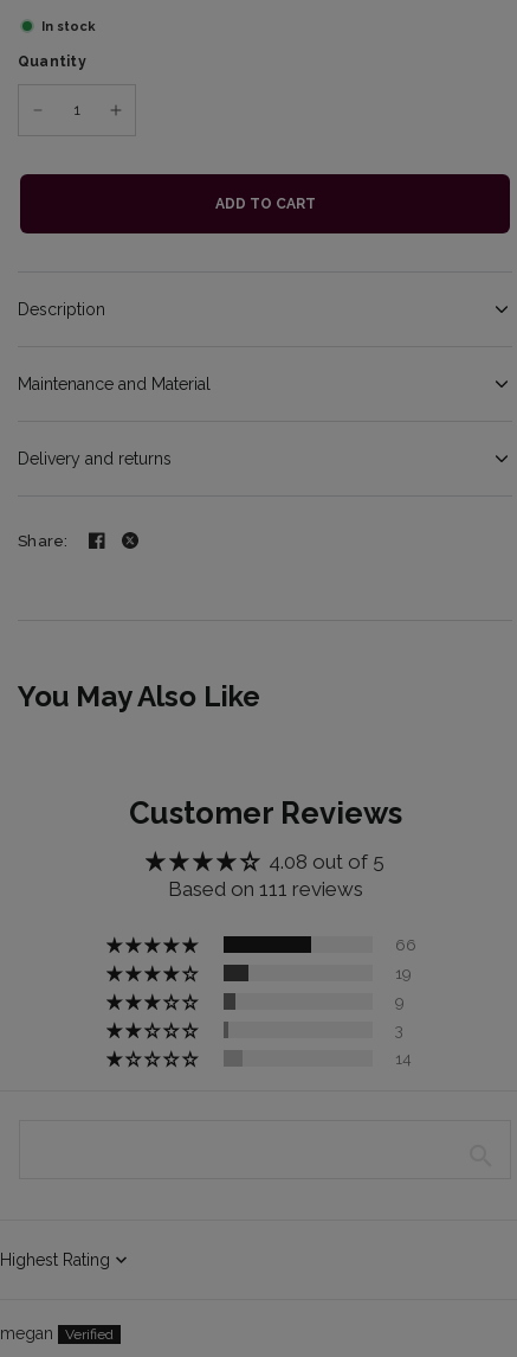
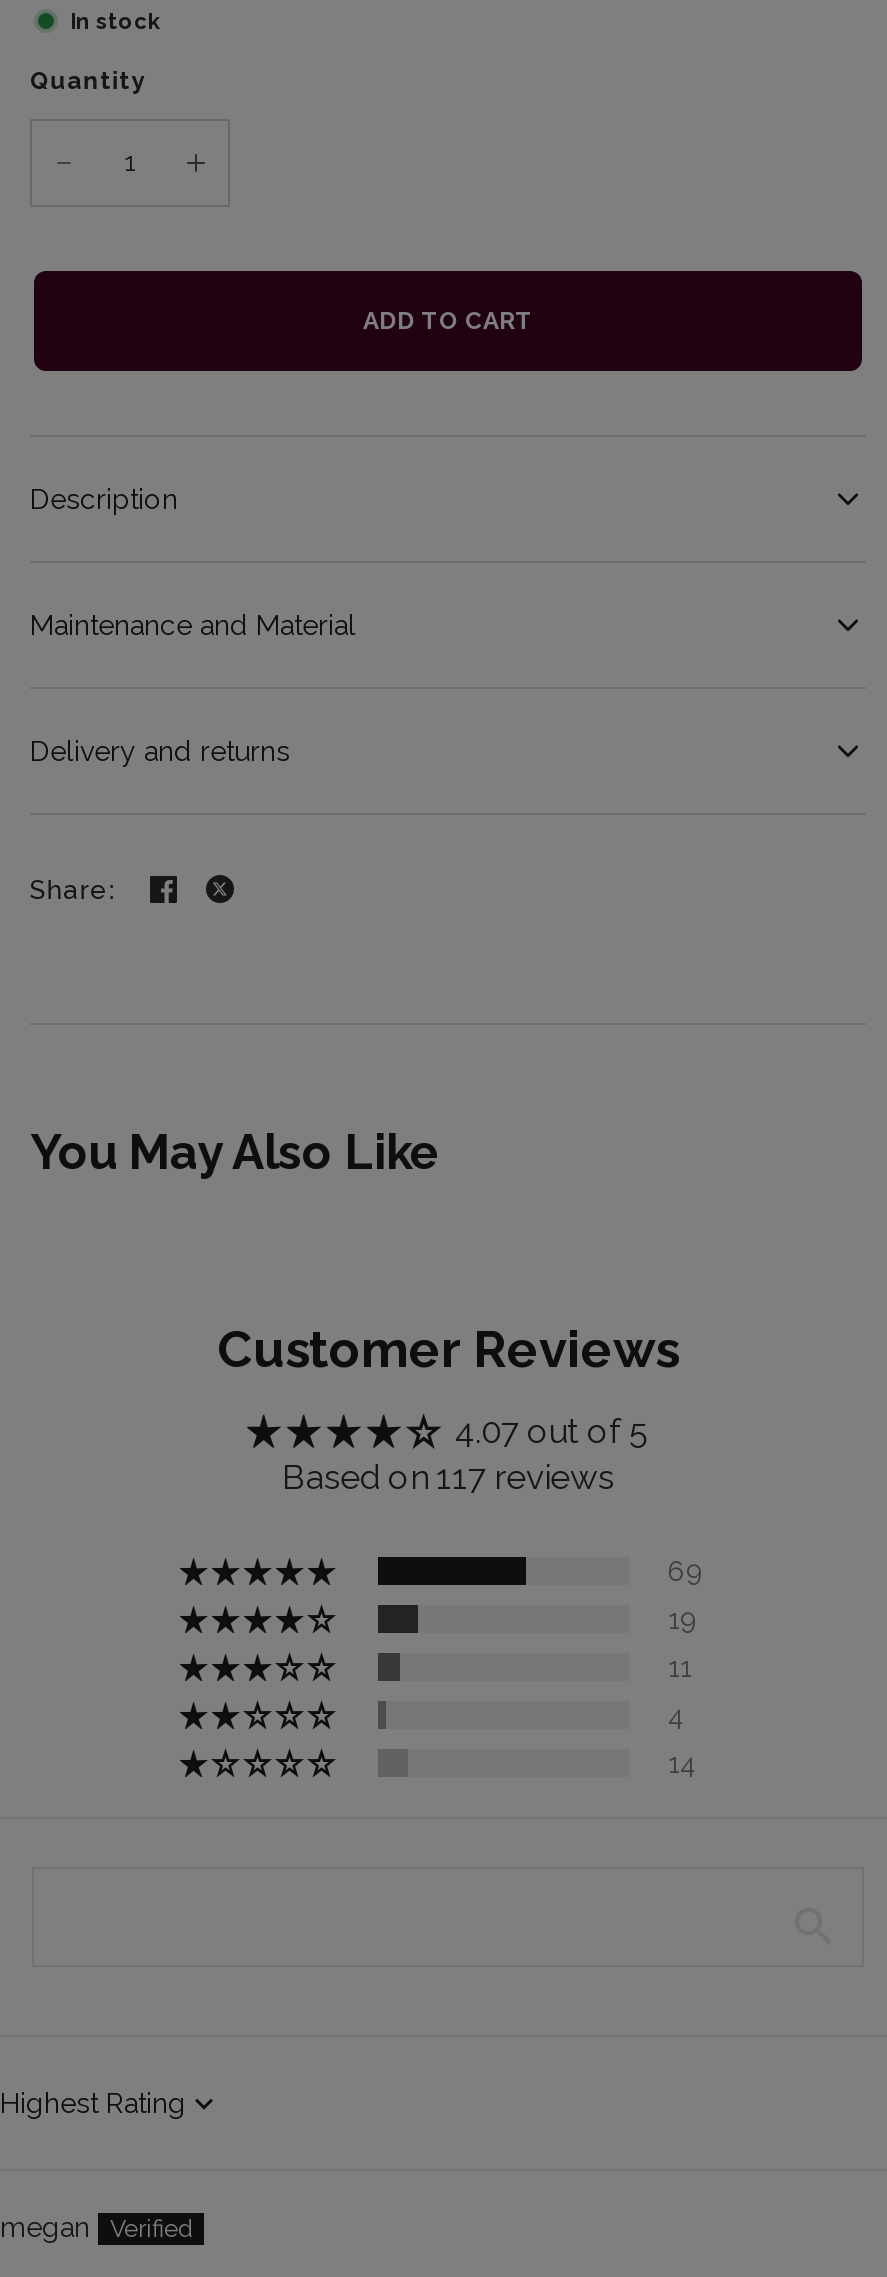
- 4.08 out of 5
+ 4.07 out of 5

- Based on 111 reviews
+ Based on 117 reviews

- 66
+ 69

- 9
+ 11

- 3
+ 4
